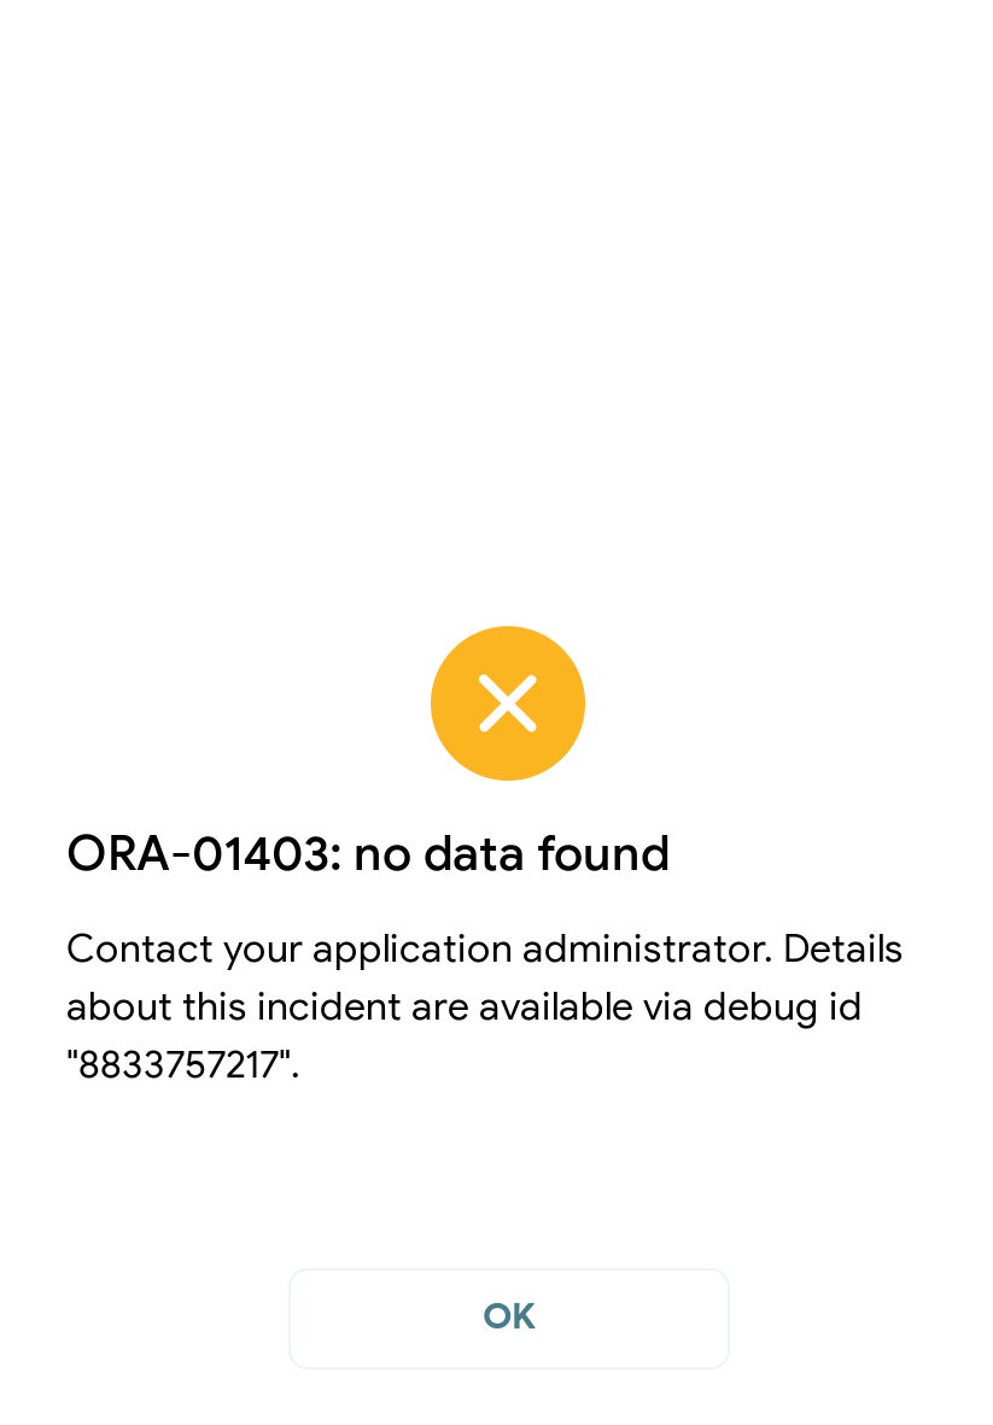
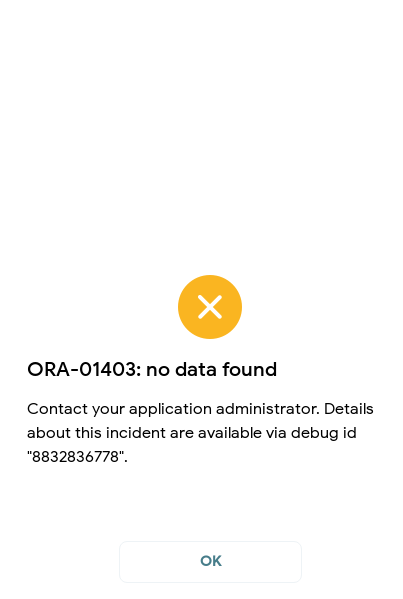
- "8833757217".
+ "8832836778".
